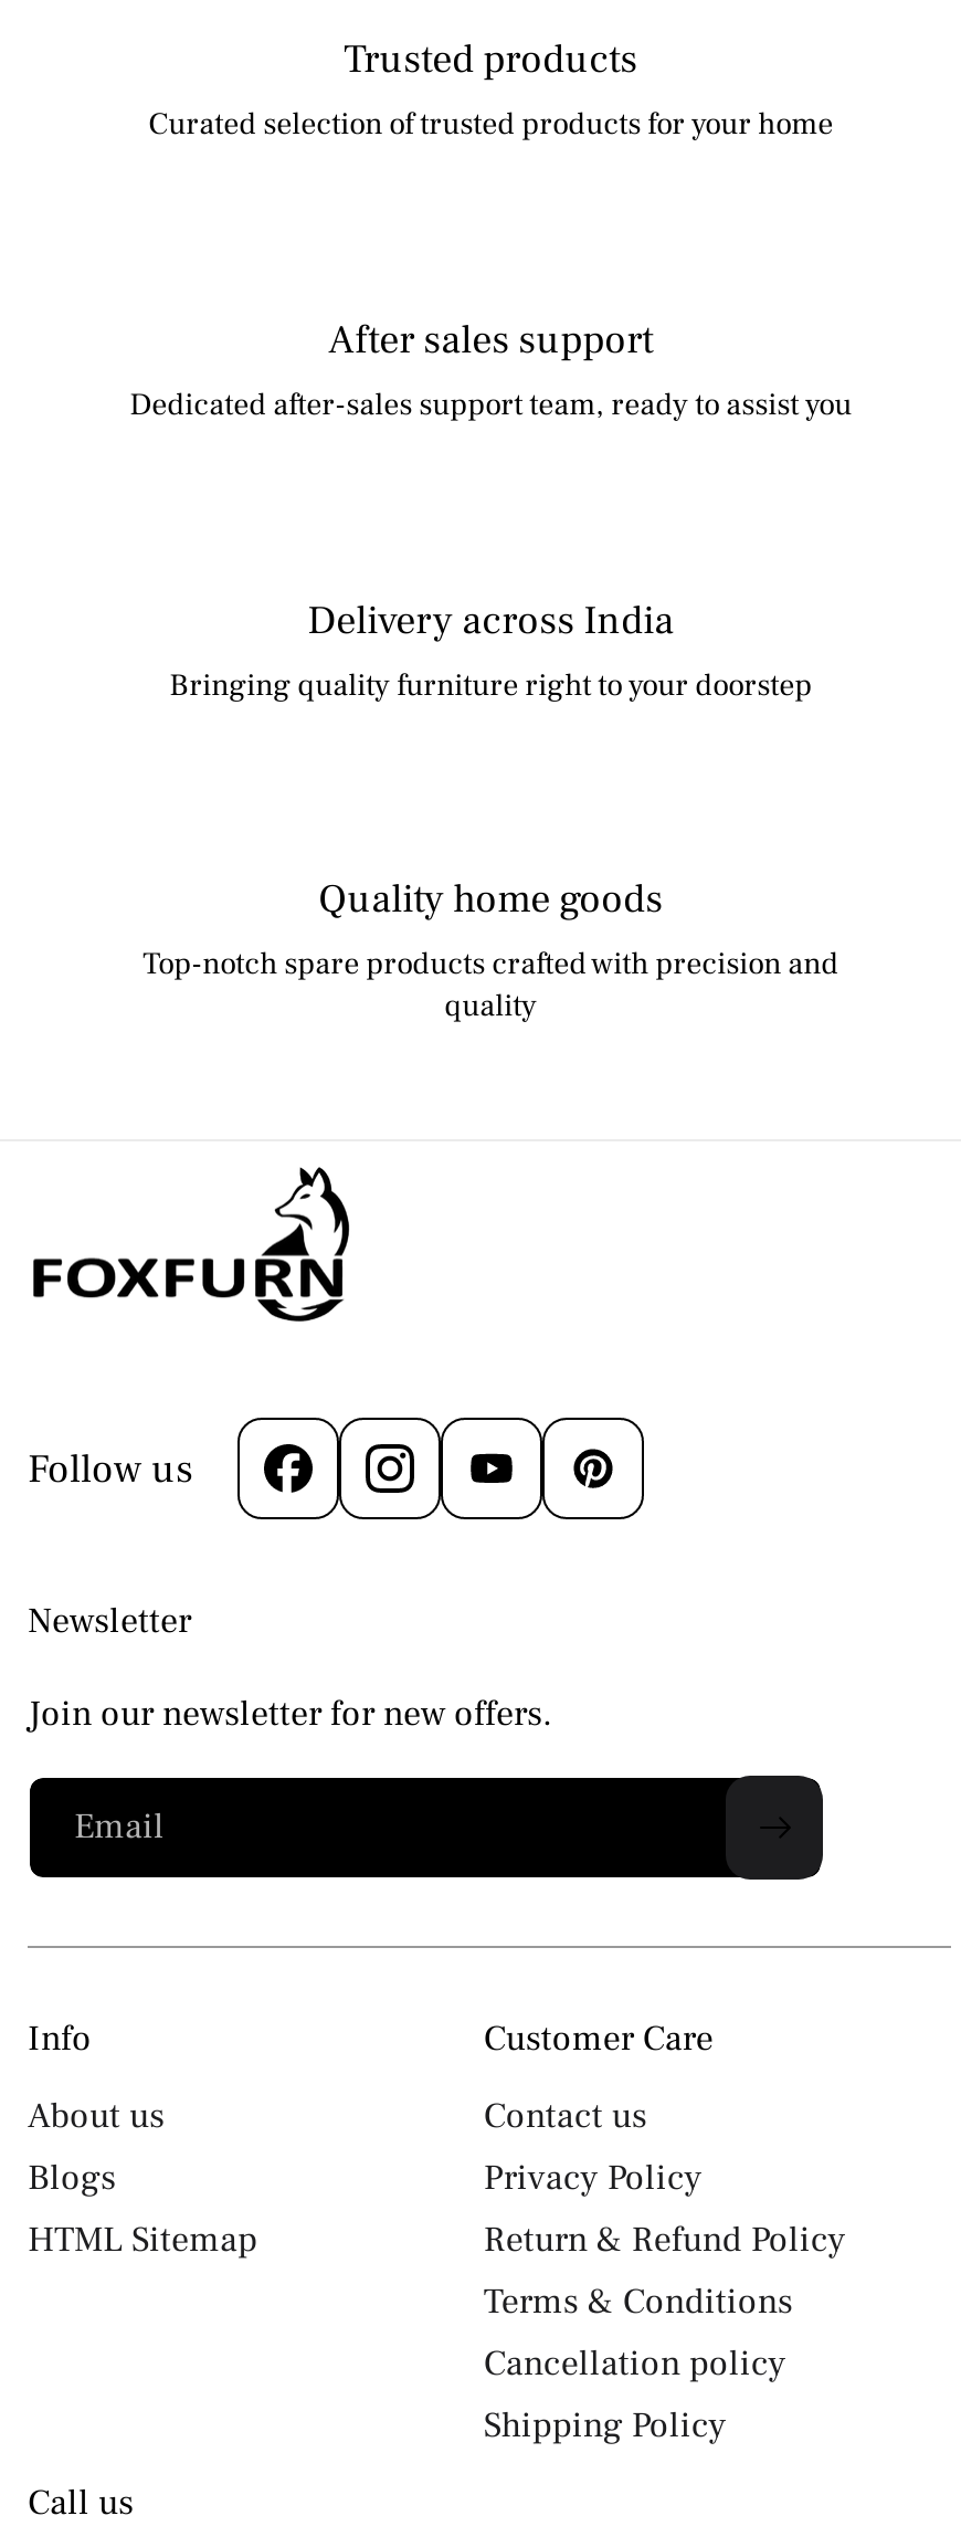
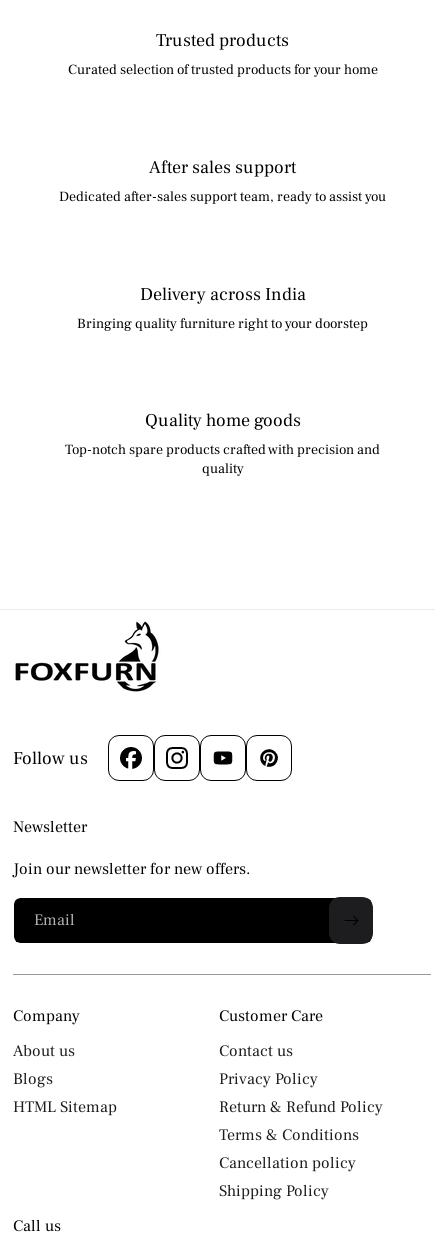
- Info
+ Company
